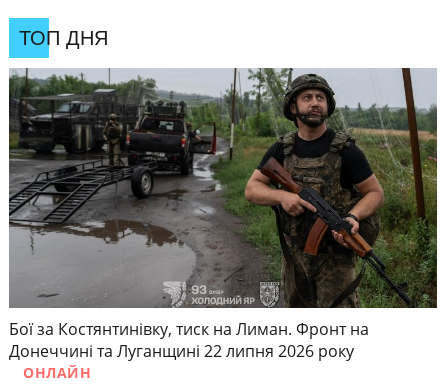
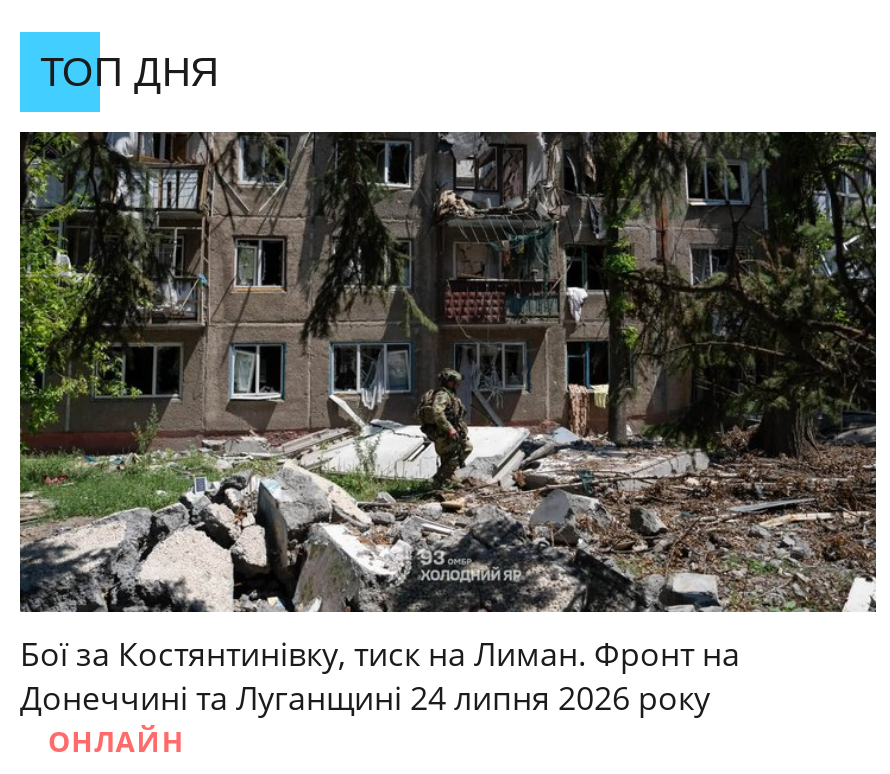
- [image]
- Донеччині та Луганщині 22 липня 2026 року
+ [image]
+ Донеччині та Луганщині 24 липня 2026 року
